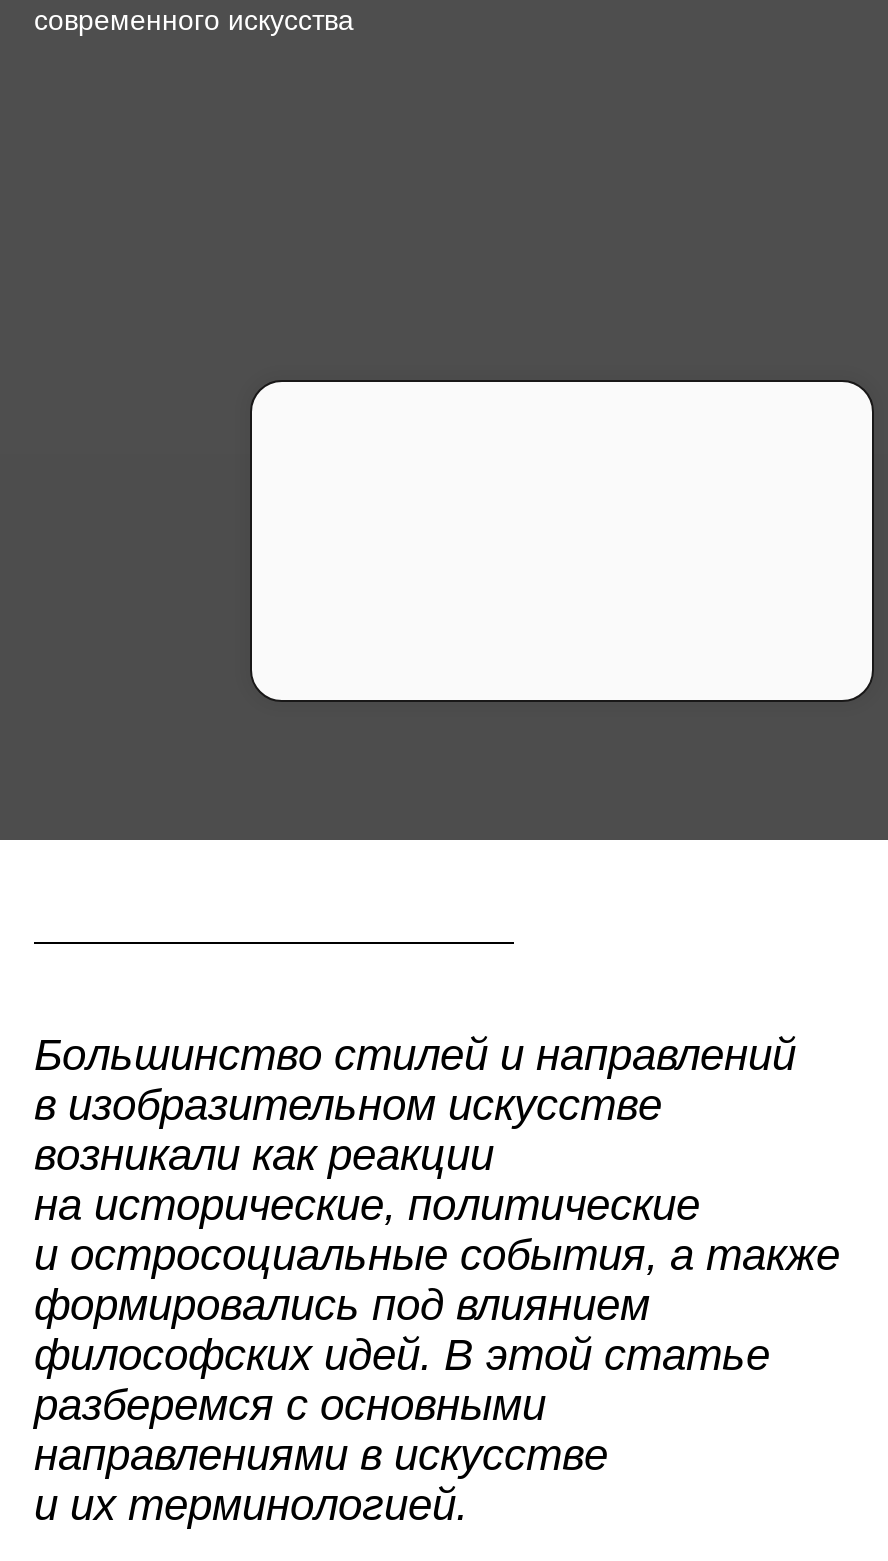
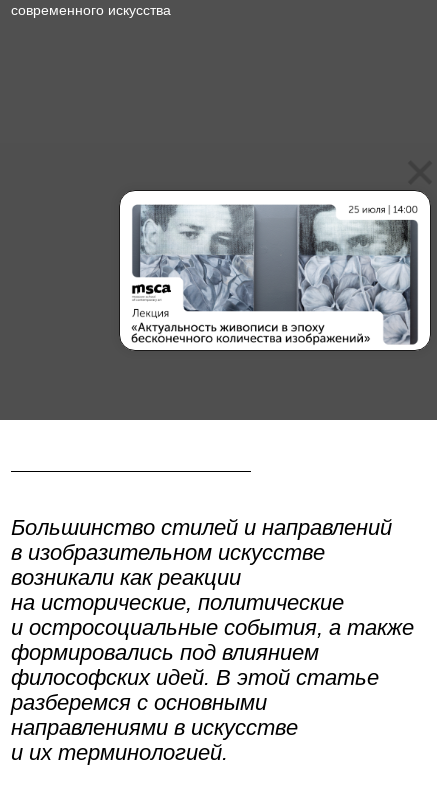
+ [image]
